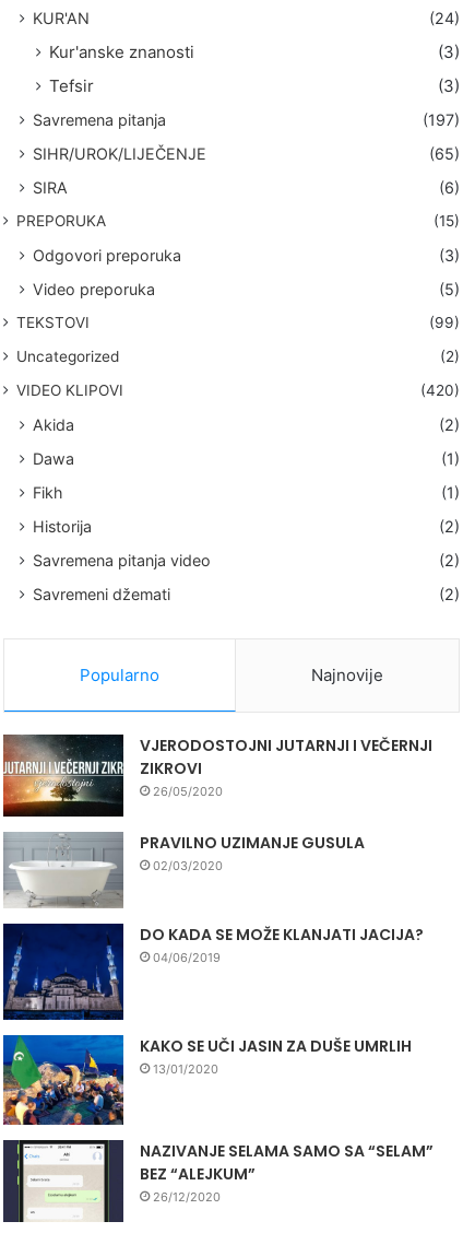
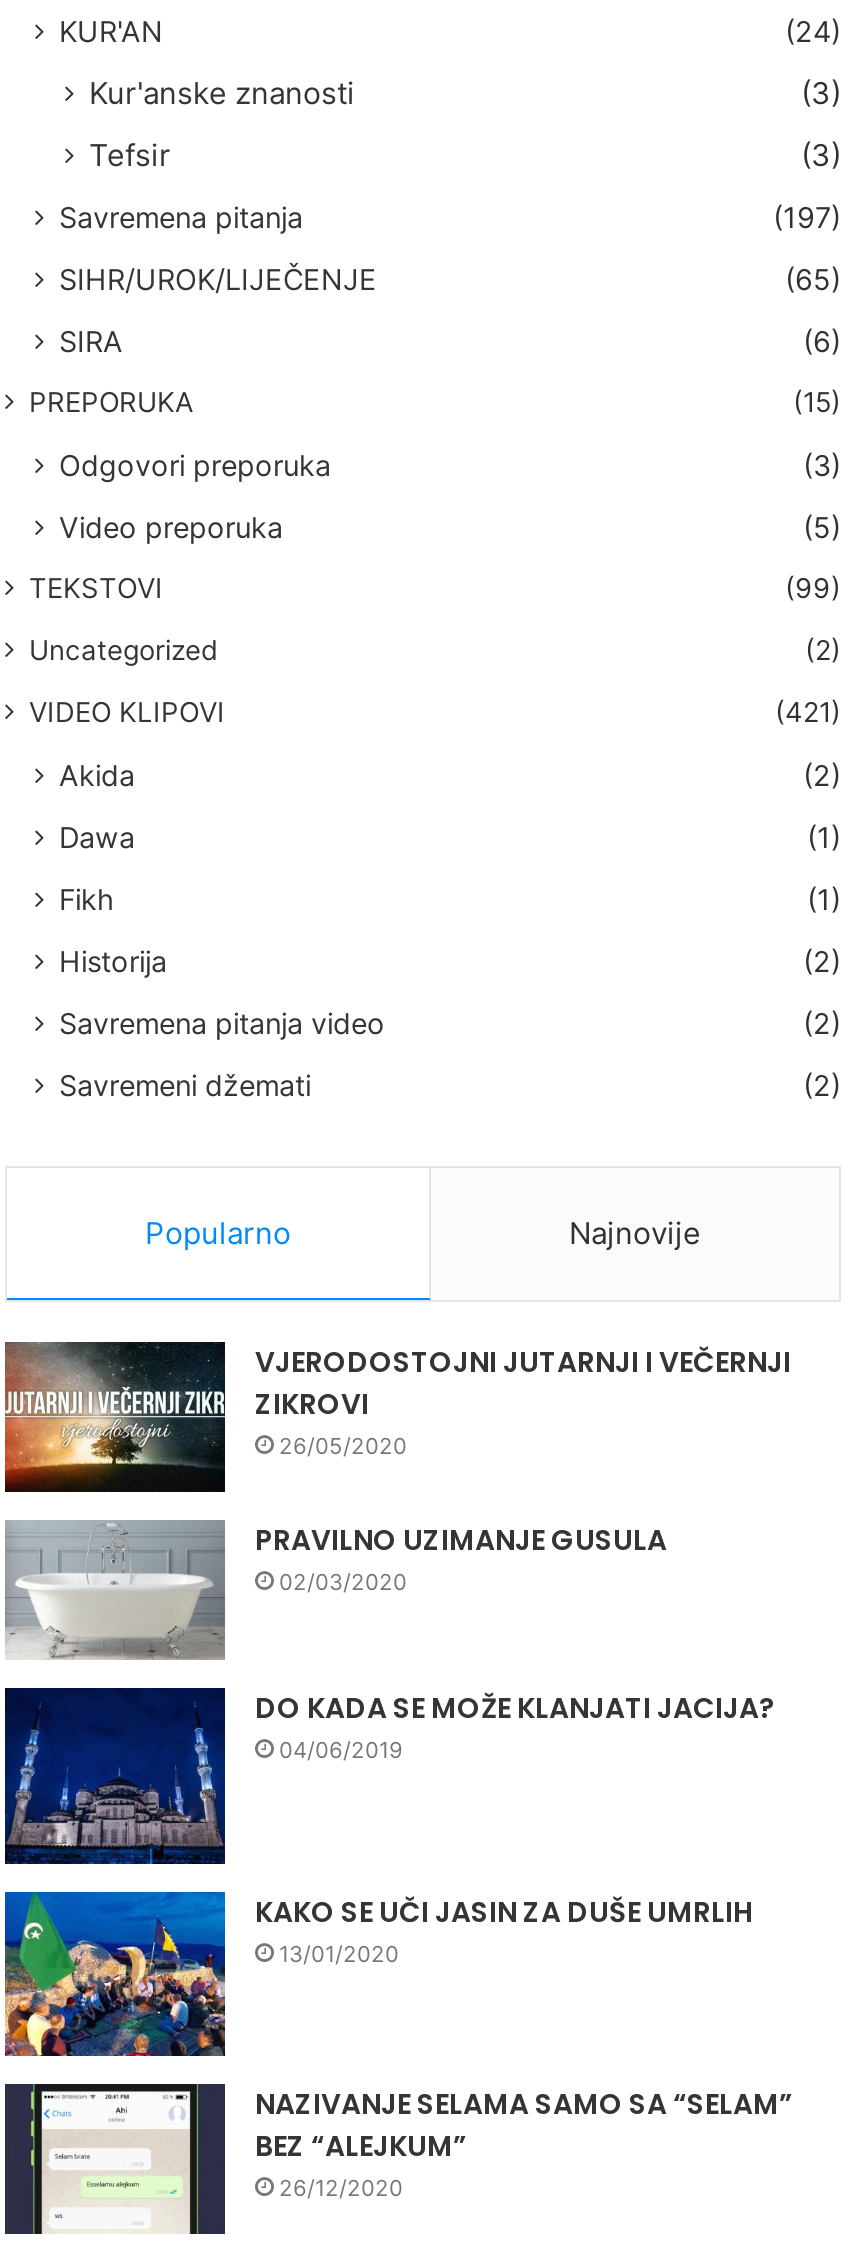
- (420)
+ (421)
